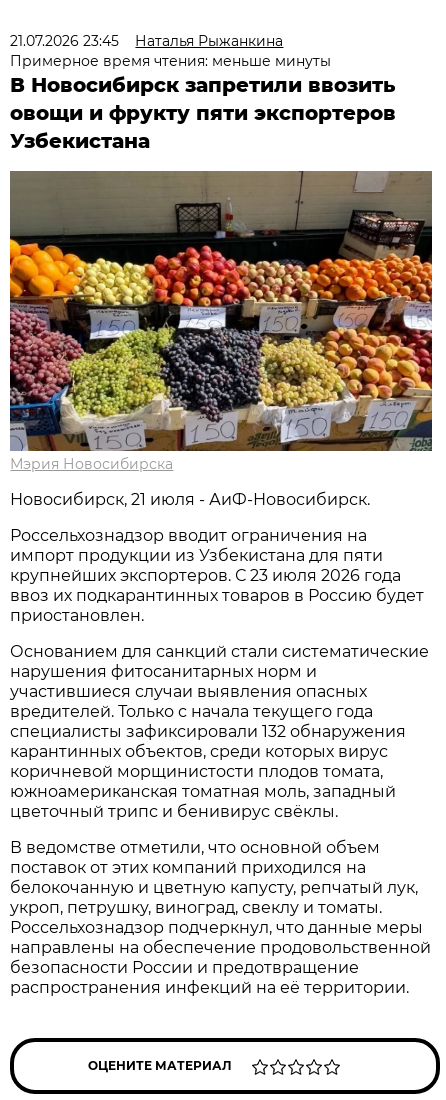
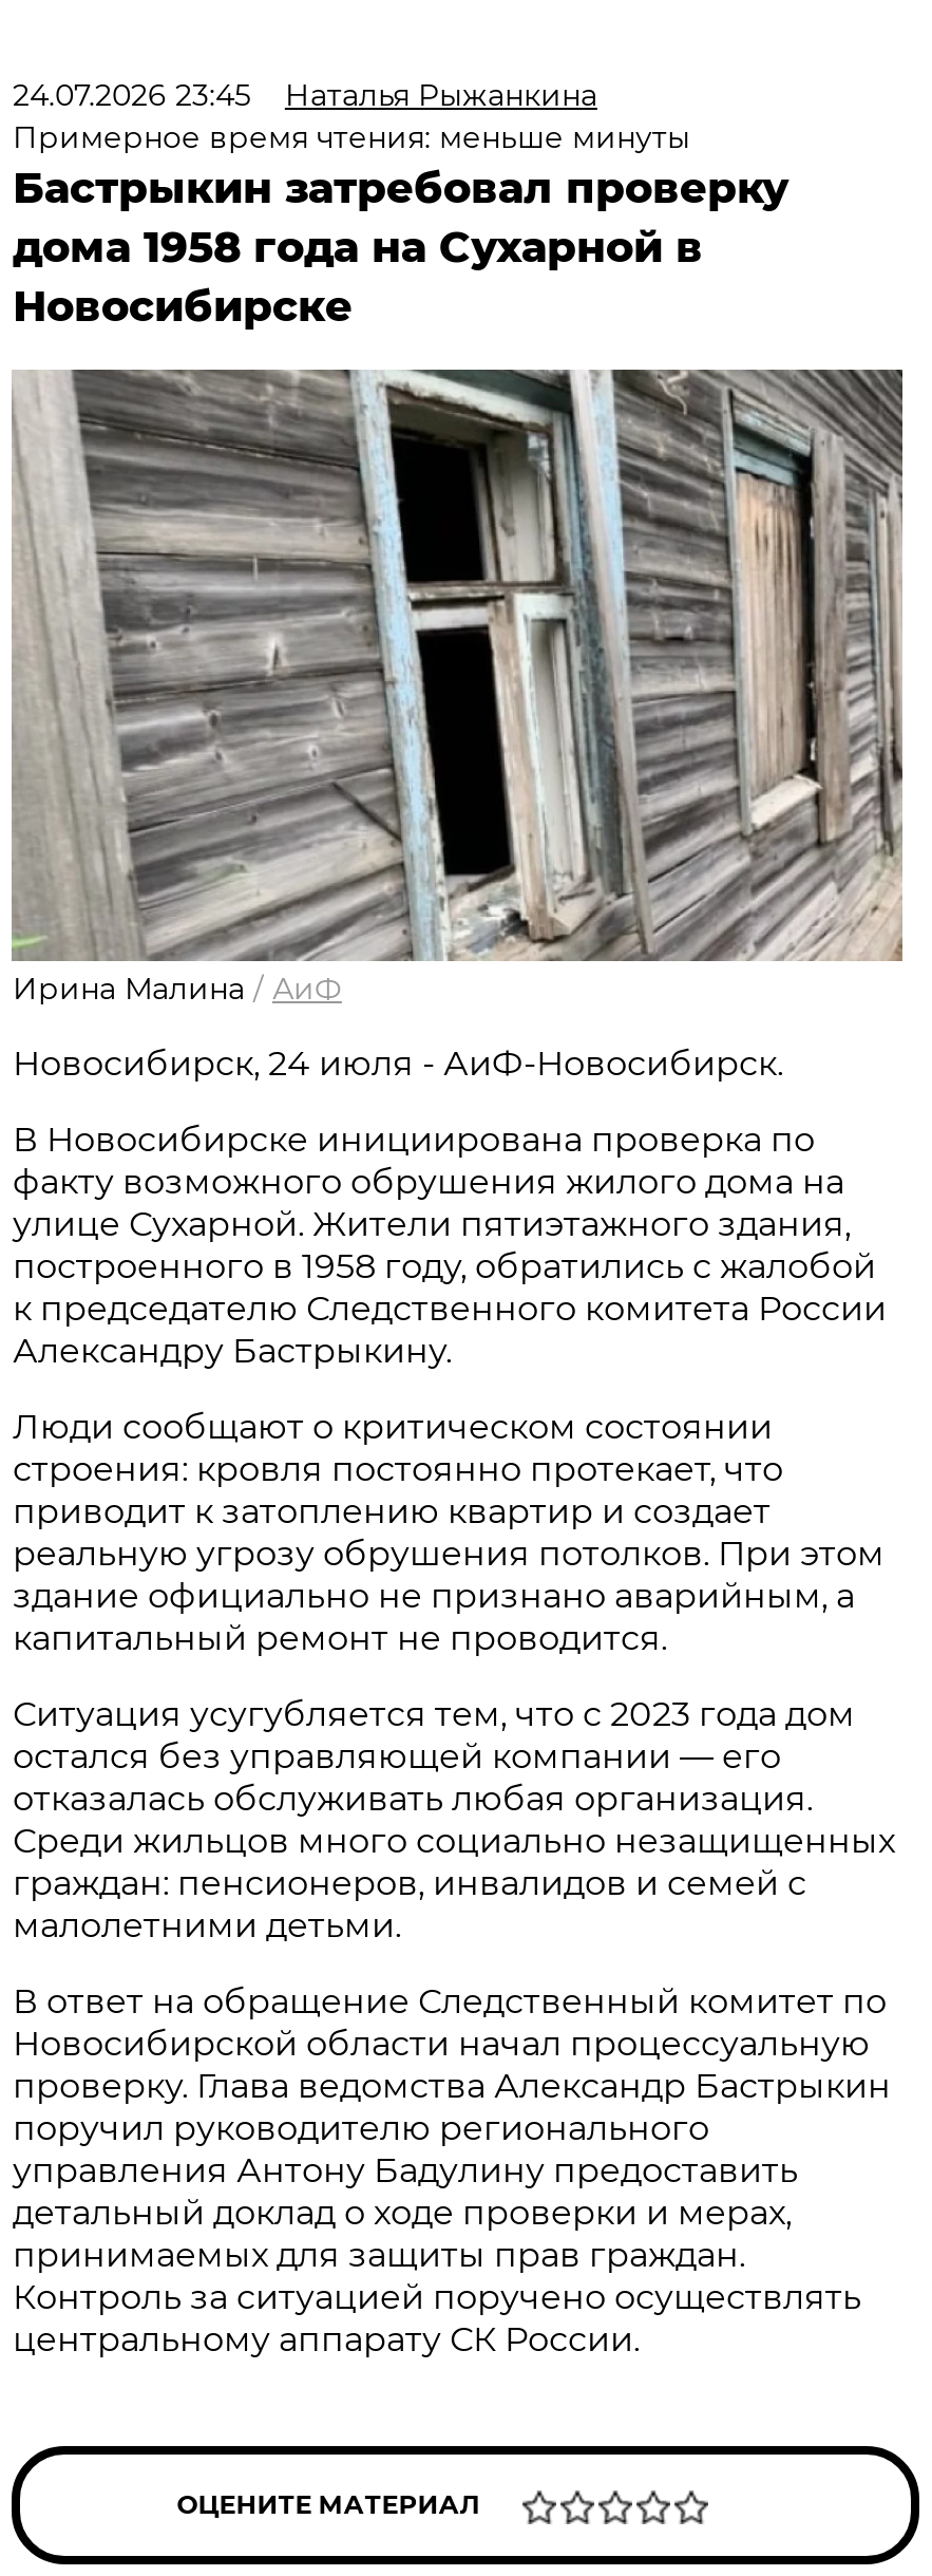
- 21.07.2026 23:45 Наталья Рыжанкина
+ 24.07.2026 23:45 Наталья Рыжанкина

- В Новосибирск запретили ввозить
- овощи и фрукту пяти экспортеров
- Узбекистана
+ Бастрыкин затребовал проверку
+ дома 1958 года на Сухарной в
+ Новосибирске

- [image]
- Мэрия Новосибирска
- Новосибирск, 21 июля - АиФ-Новосибирск.
- Россельхознадзор вводит ограничения на
- импорт продукции из Узбекистана для пяти
- крупнейших экспортеров. С 23 июля 2026 года
- ввоз их подкарантинных товаров в Россию будет
- приостановлен.
- Основанием для санкций стали систематические
- нарушения фитосанитарных норм и
- участившиеся случаи выявления опасных
- вредителей. Только с начала текущего года
- специалисты зафиксировали 132 обнаружения
- карантинных объектов, среди которых вирус
- коричневой морщинистости плодов томата,
- южноамериканская томатная моль, западный
- цветочный трипс и бенивирус свёклы.
- В ведомстве отметили, что основной объем
- поставок от этих компаний приходился на
- белокочанную и цветную капусту, репчатый лук,
- укроп, петрушку, виноград, свеклу и томаты.
- Россельхознадзор подчеркнул, что данные меры
- направлены на обеспечение продовольственной
- безопасности России и предотвращение
- распространения инфекций на её территории.
+ [image]
+ Ирина Малина / АиФ
+ Новосибирск, 24 июля - АиФ-Новосибирск.
+ В Новосибирске инициирована проверка по
+ факту возможного обрушения жилого дома на
+ улице Сухарной. Жители пятиэтажного здания,
+ построенного в 1958 году, обратились с жалобой
+ к председателю Следственного комитета России
+ Александру Бастрыкину.
+ Люди сообщают о критическом состоянии
+ строения: кровля постоянно протекает, что
+ приводит к затоплению квартир и создает
+ реальную угрозу обрушения потолков. При этом
+ здание официально не признано аварийным, а
+ капитальный ремонт не проводится.
+ Ситуация усугубляется тем, что с 2023 года дом
+ остался без управляющей компании — его
+ отказалась обслуживать любая организация.
+ Среди жильцов много социально незащищенных
+ граждан: пенсионеров, инвалидов и семей с
+ малолетними детьми.
+ В ответ на обращение Следственный комитет по
+ Новосибирской области начал процессуальную
+ проверку. Глава ведомства Александр Бастрыкин
+ поручил руководителю регионального
+ управления Антону Бадулину предоставить
+ детальный доклад о ходе проверки и мерах,
+ принимаемых для защиты прав граждан.
+ Контроль за ситуацией поручено осуществлять
+ центральному аппарату СК России.
